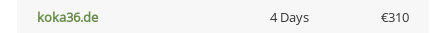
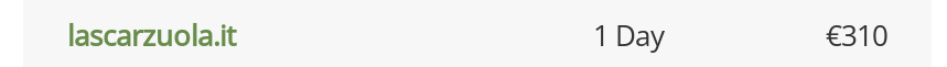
- koka36.de
- 4 Days
+ lascarzuola.it
+ 1 Day
